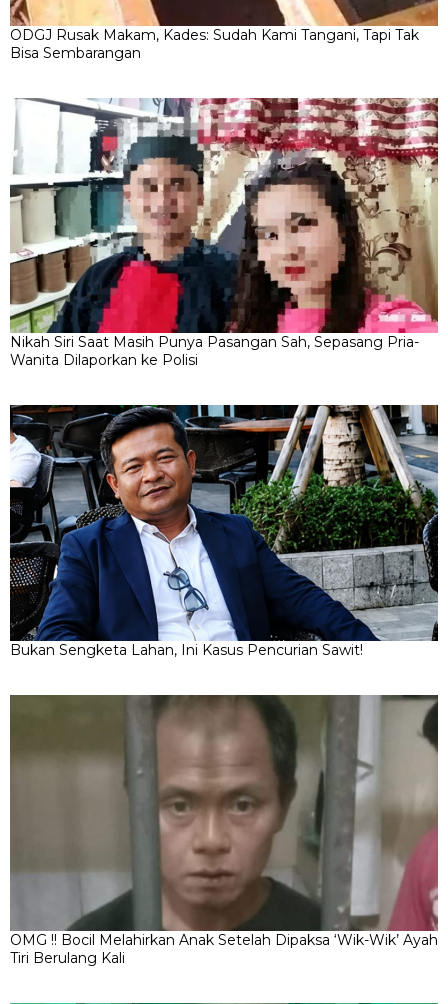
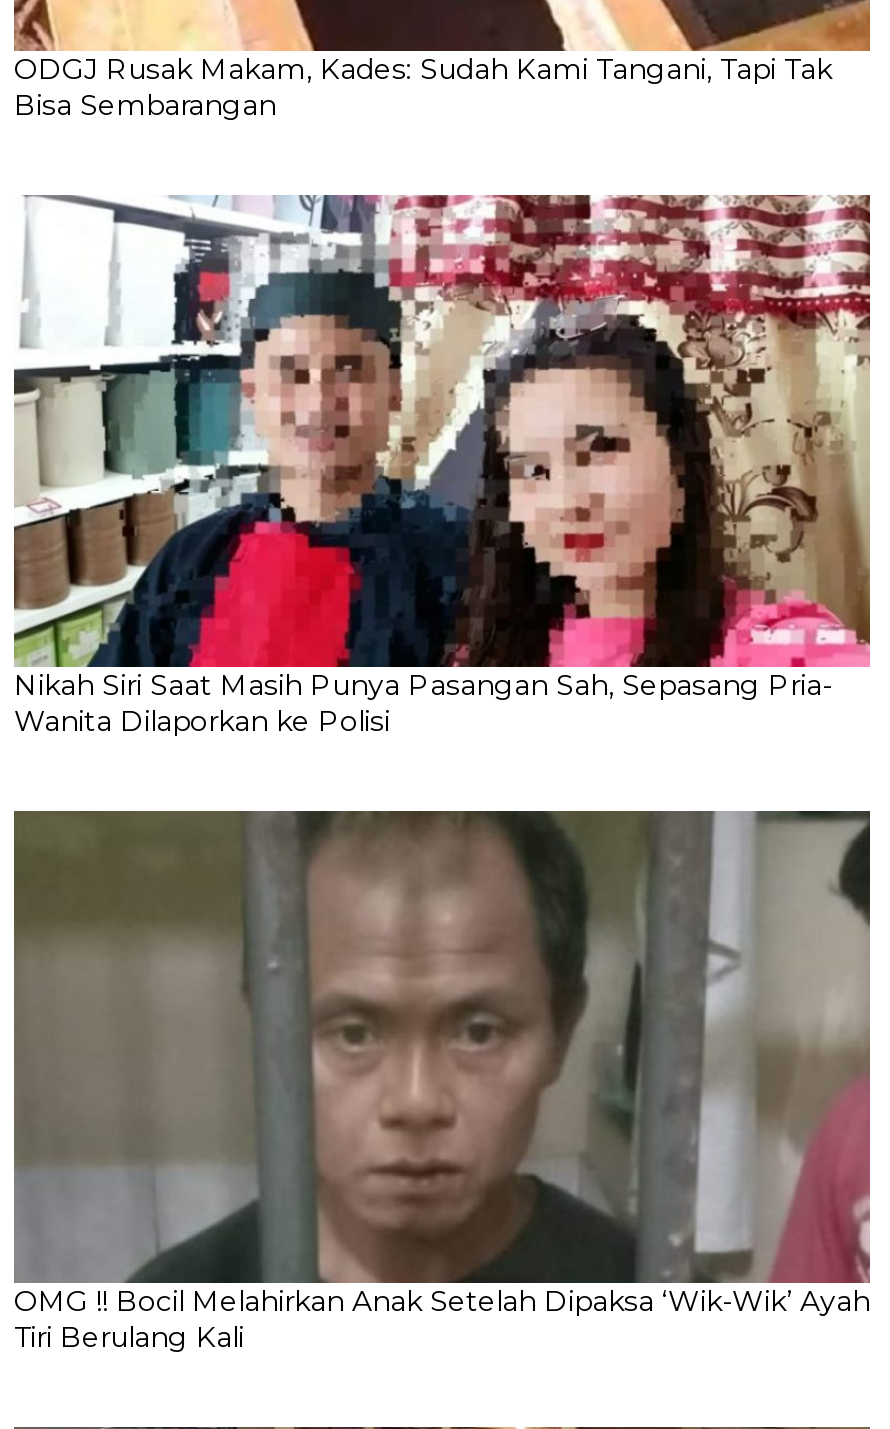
- [image]
- Bukan Sengketa Lahan, Ini Kasus Pencurian Sawit!
